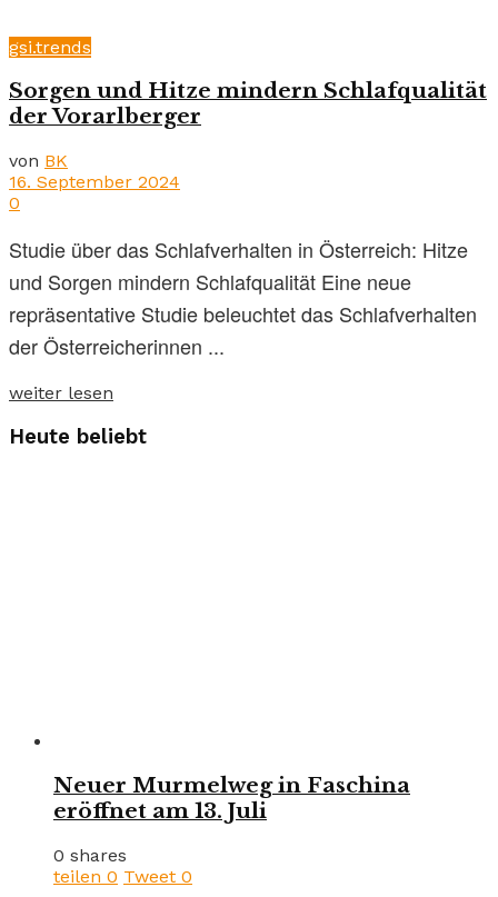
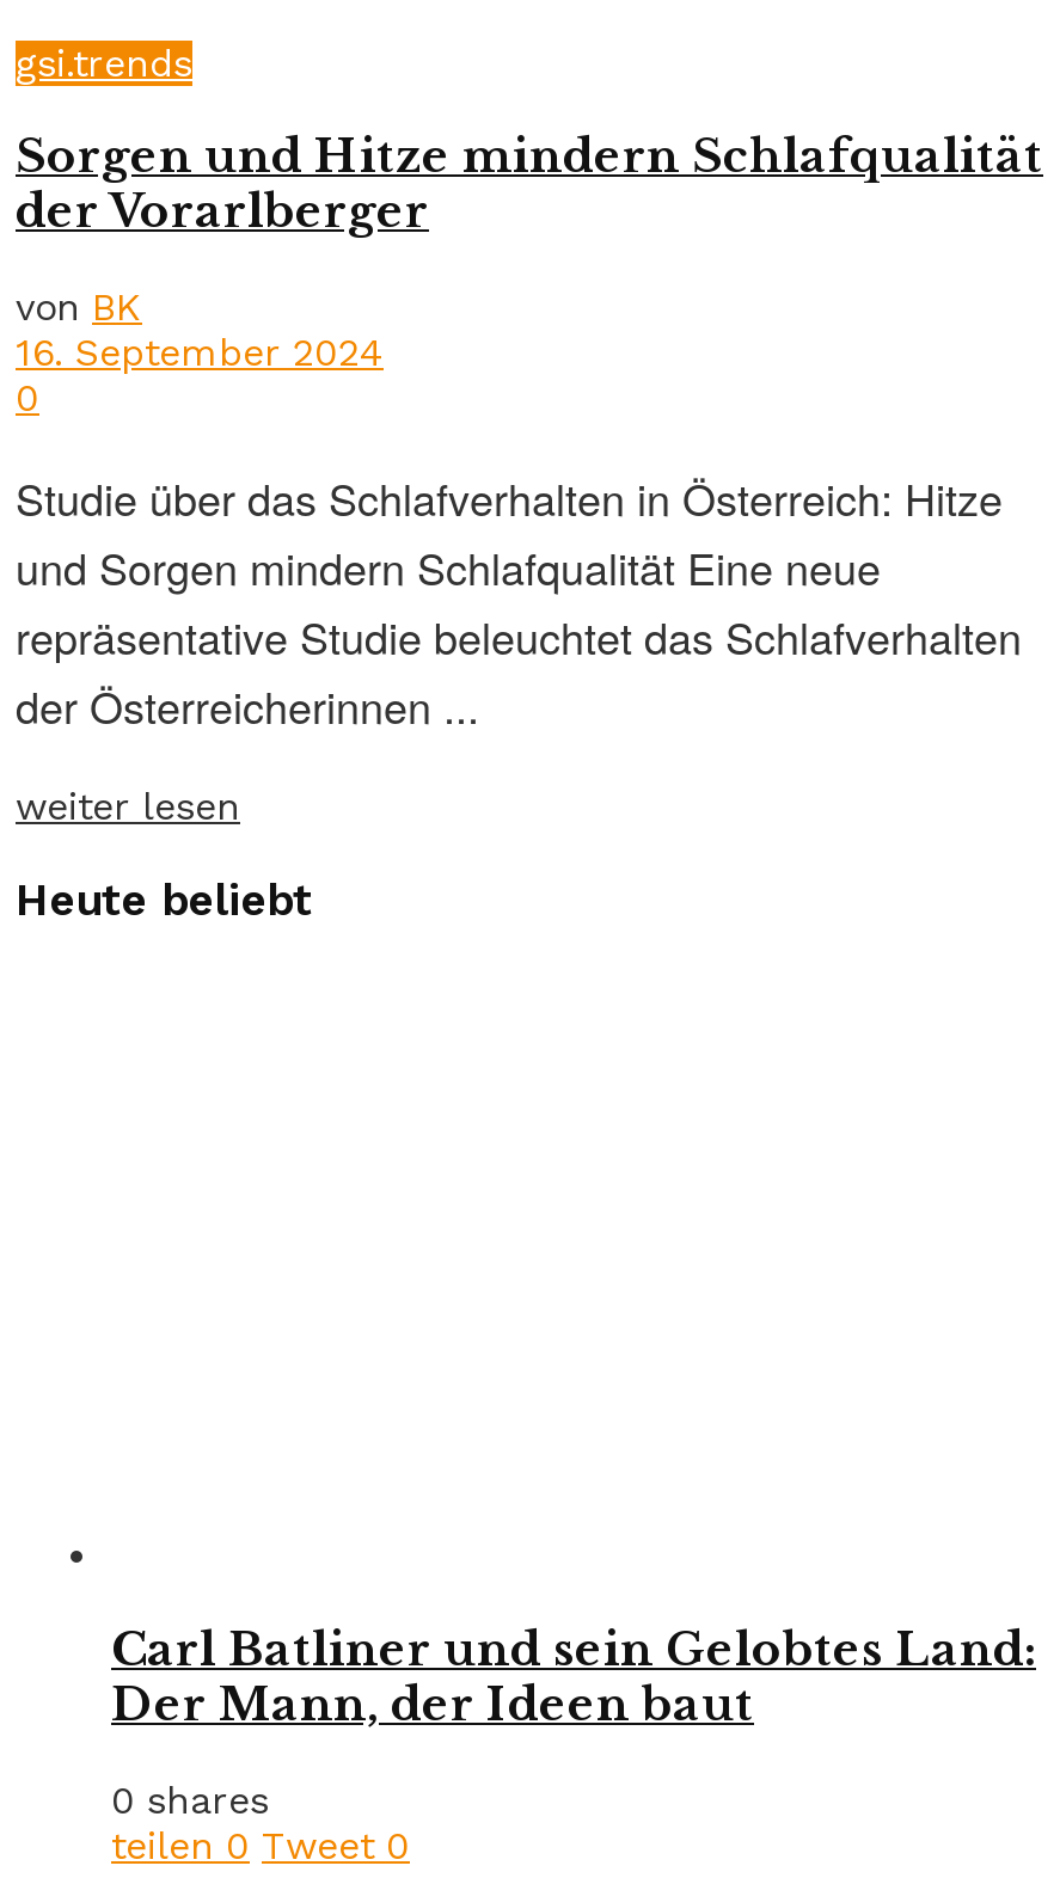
- Neuer Murmelweg in Faschina
- eröffnet am 13. Juli
+ Carl Batliner und sein Gelobtes Land:
+ Der Mann, der Ideen baut
